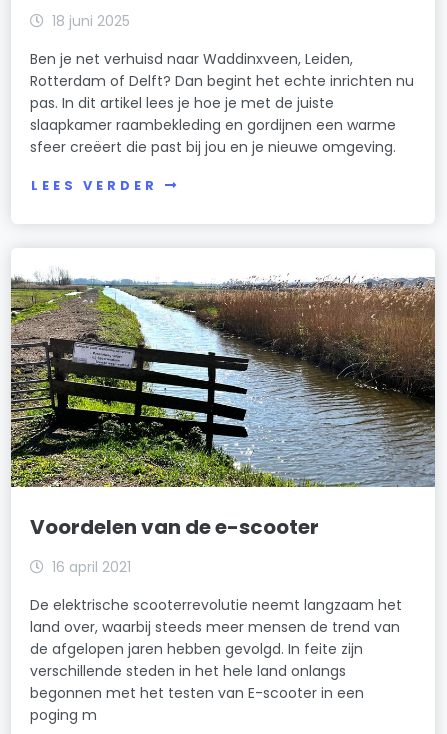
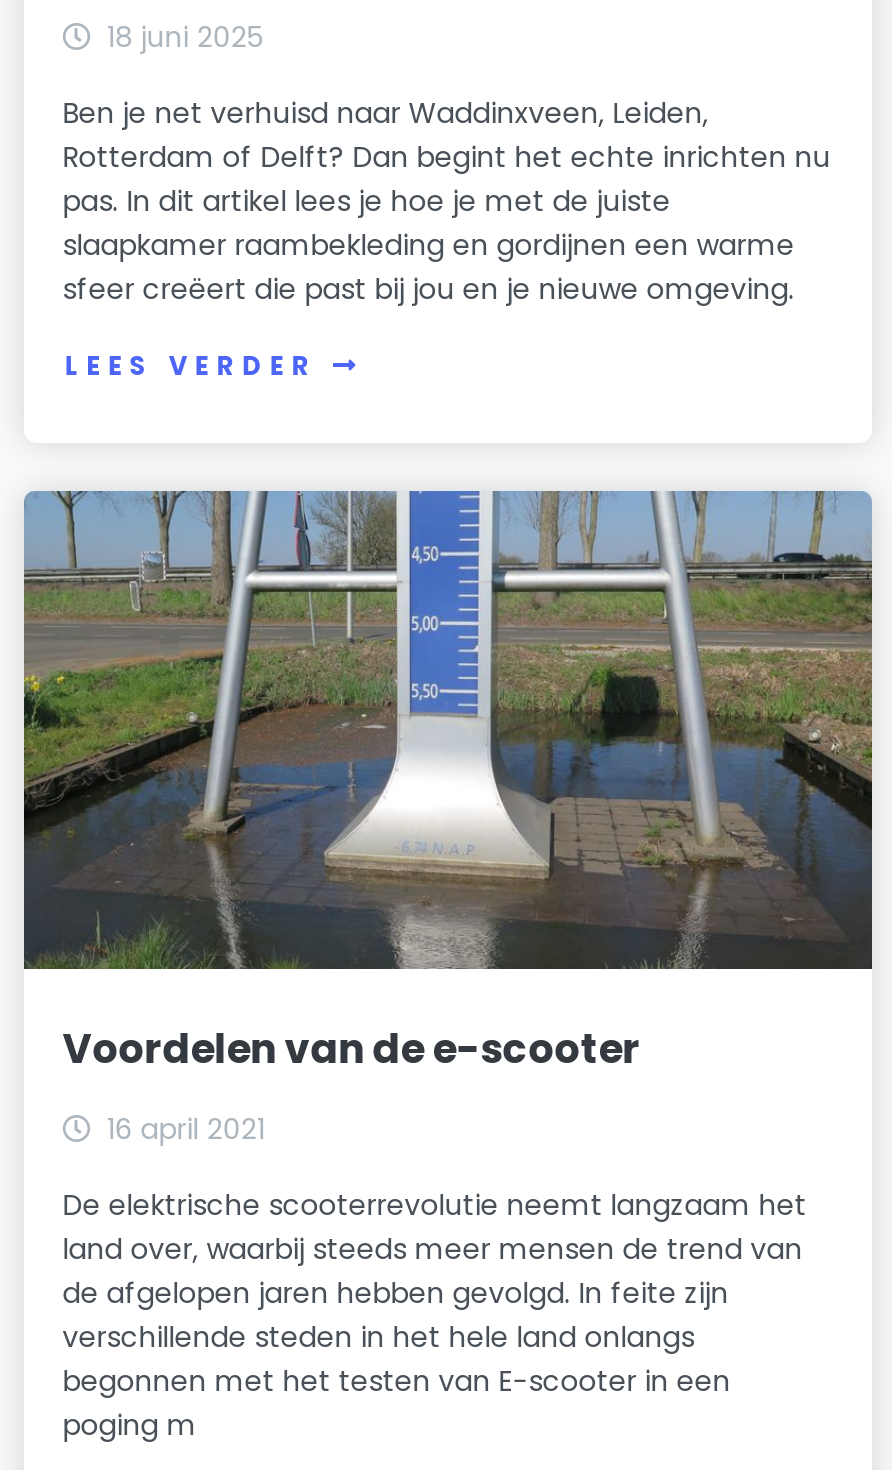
- [image]
+ [image]
